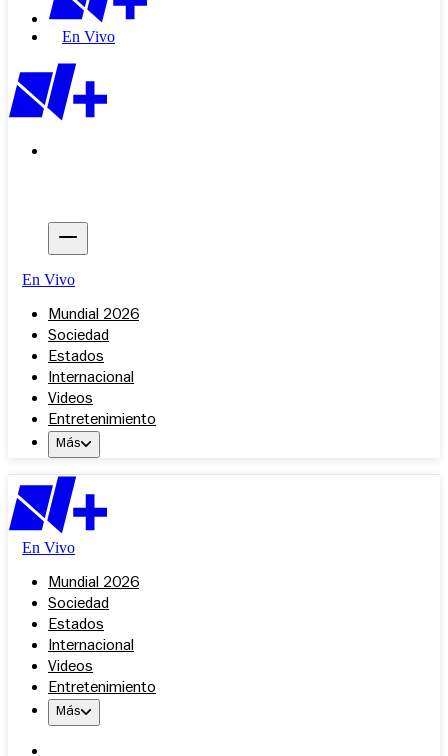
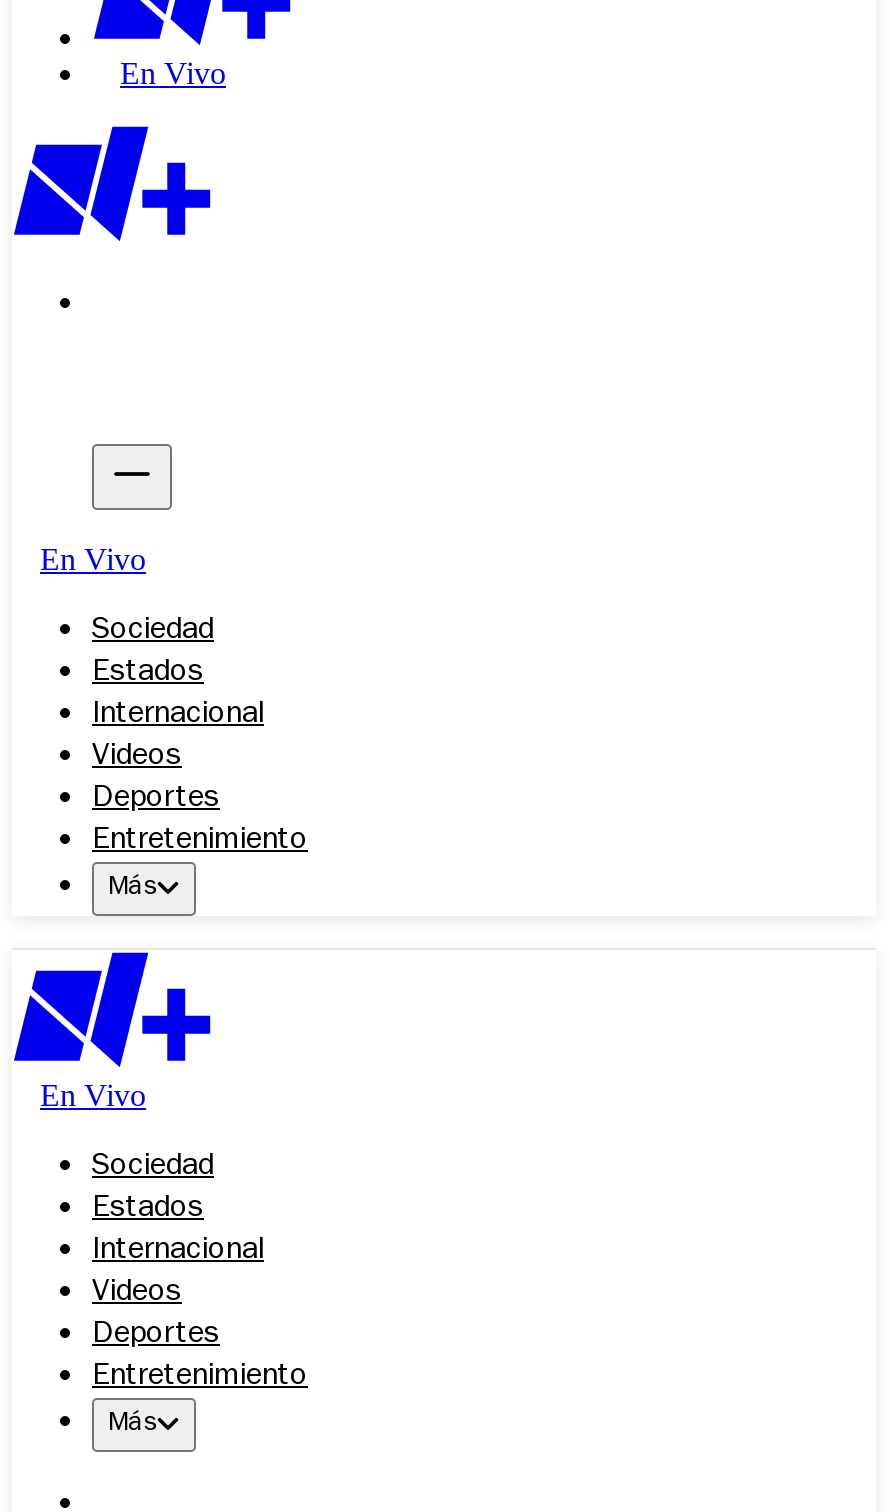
- Mundial 2026

moved up: Sociedad | Estados | Internacional | Videos

+ Deportes

- Mundial 2026

moved up: Sociedad | Estados | Internacional | Videos

+ Deportes
